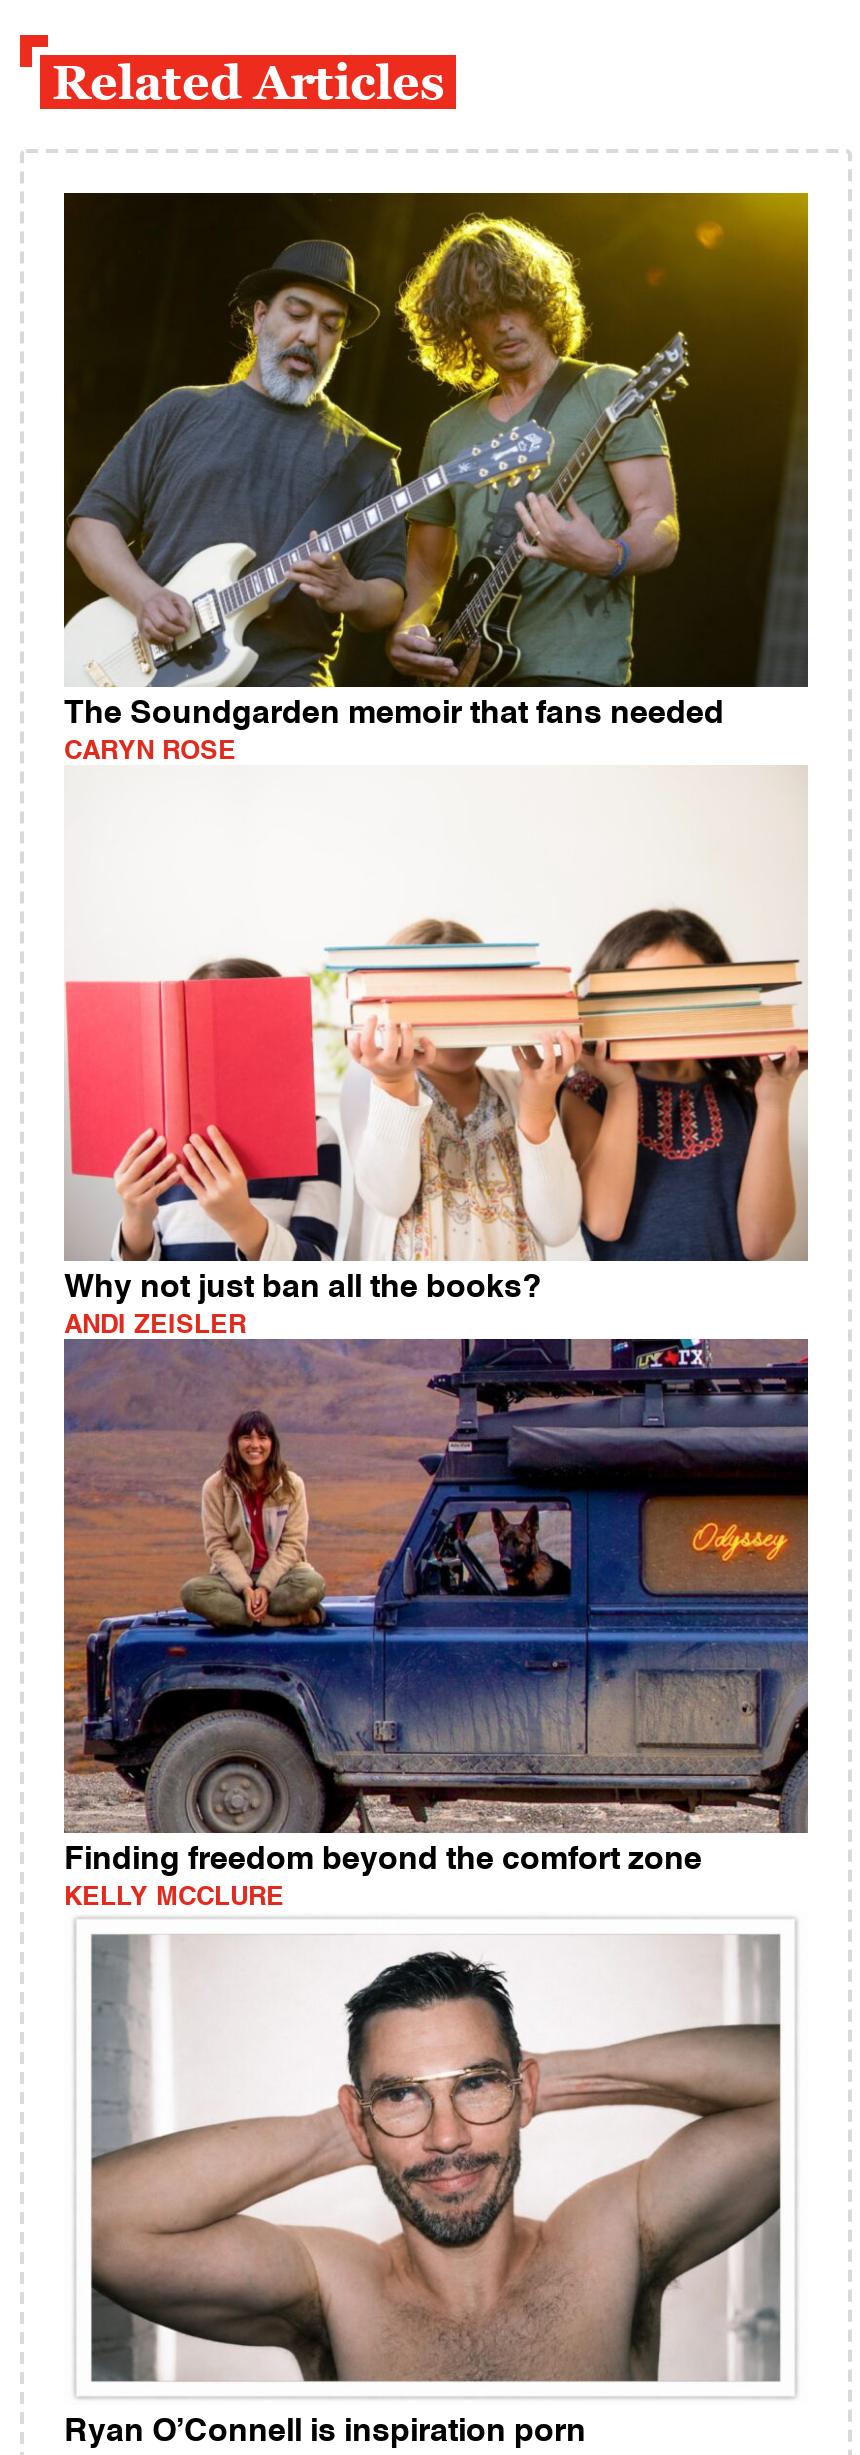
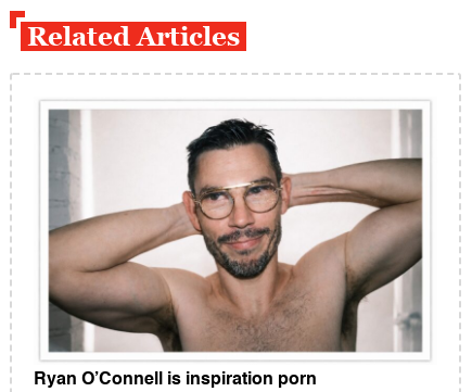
- [image]
- The Soundgarden memoir that fans needed
- CARYN ROSE

- [image]
- Why not just ban all the books?
- ANDI ZEISLER

- [image]
- Finding freedom beyond the comfort zone
- KELLY MCCLURE
